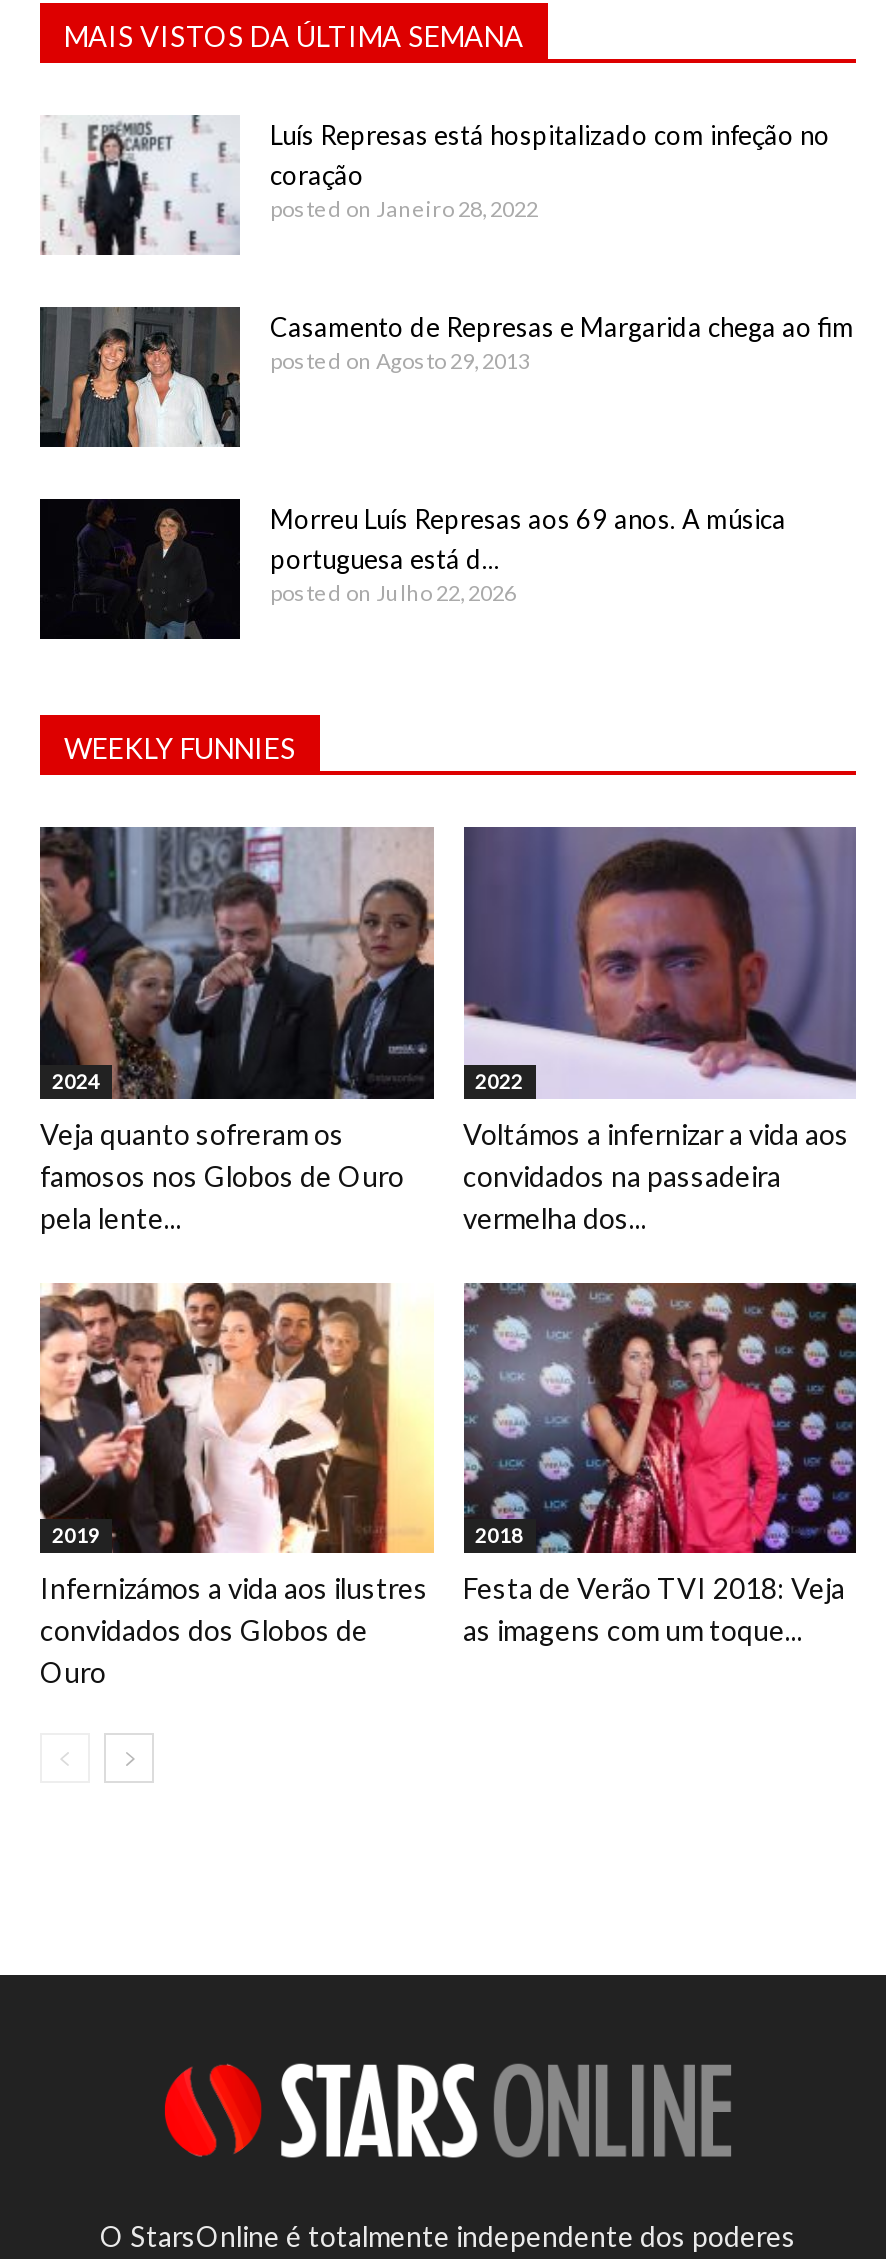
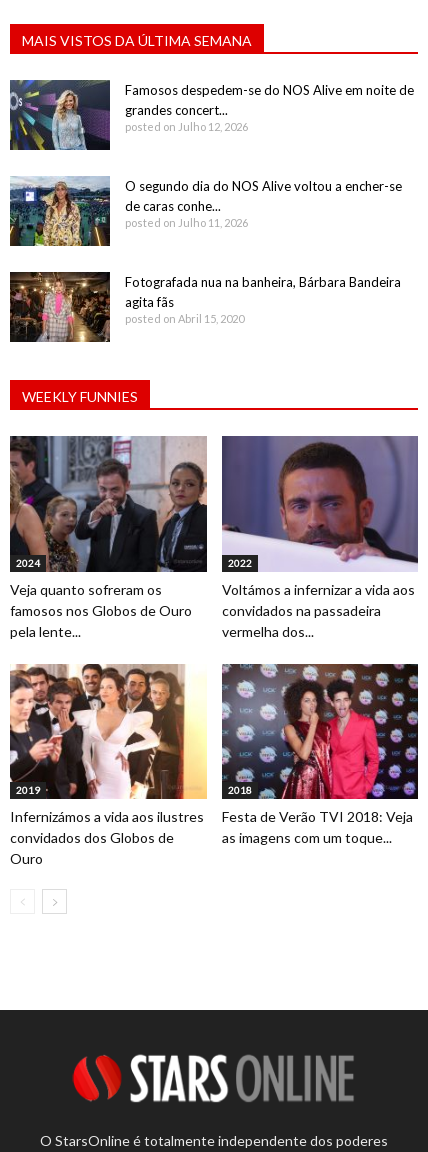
- [image]
- Luís Represas está hospitalizado com infeção no
- coração
- posted on Janeiro 28, 2022
+ [image]
+ Famosos despedem-se do NOS Alive em noite de
+ grandes concert...
+ posted on Julho 12, 2026

- [image]
- Casamento de Represas e Margarida chega ao fim
- posted on Agosto 29, 2013
+ [image]
+ O segundo dia do NOS Alive voltou a encher-se
+ de caras conhe...
+ posted on Julho 11, 2026

- [image]
- Morreu Luís Represas aos 69 anos. A música
- portuguesa está d...
- posted on Julho 22, 2026
+ [image]
+ Fotografada nua na banheira, Bárbara Bandeira
+ agita fãs
+ posted on Abril 15, 2020
